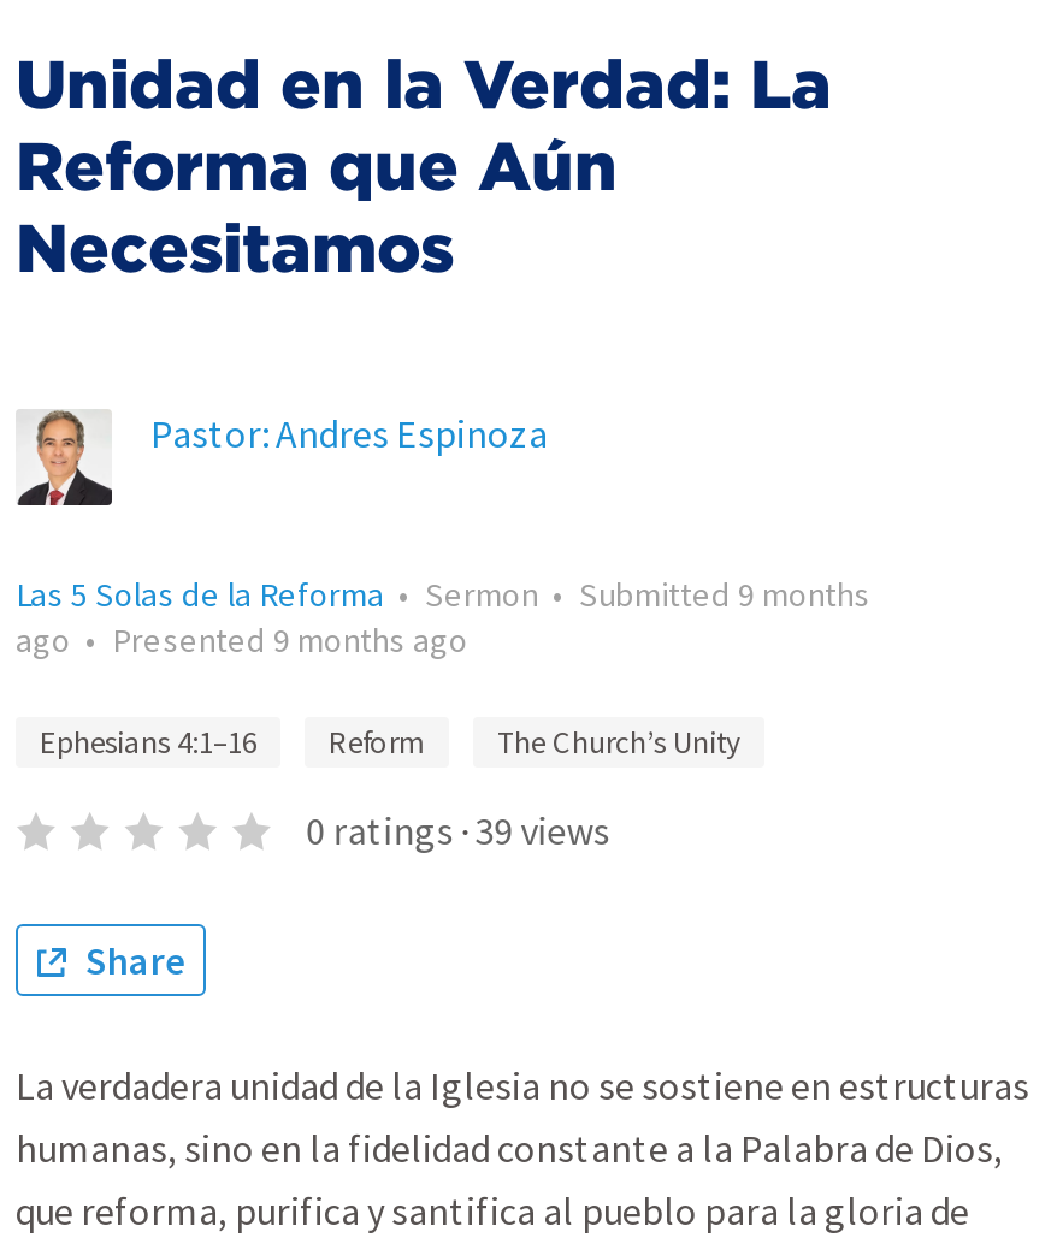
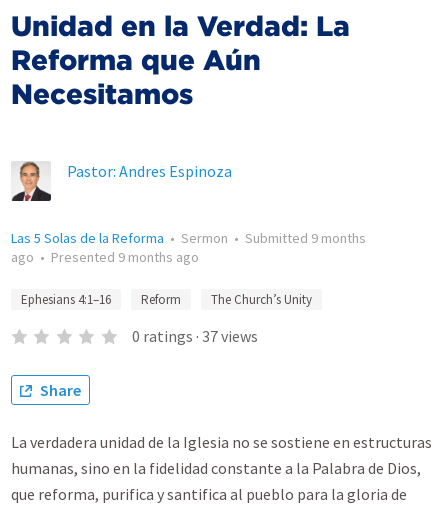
- 0 ratings · 39 views
+ 0 ratings · 37 views
